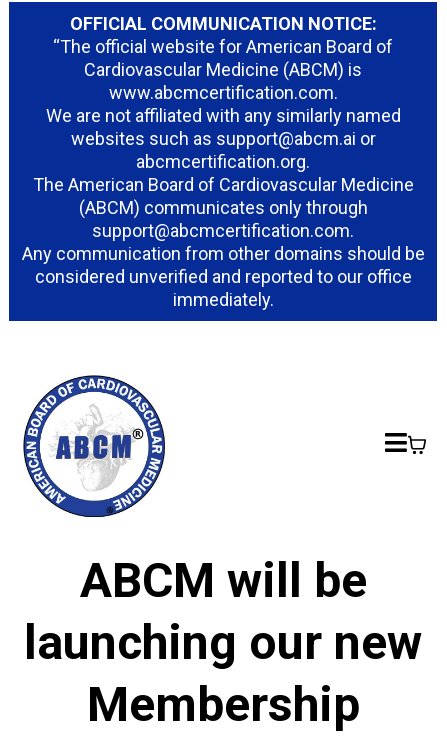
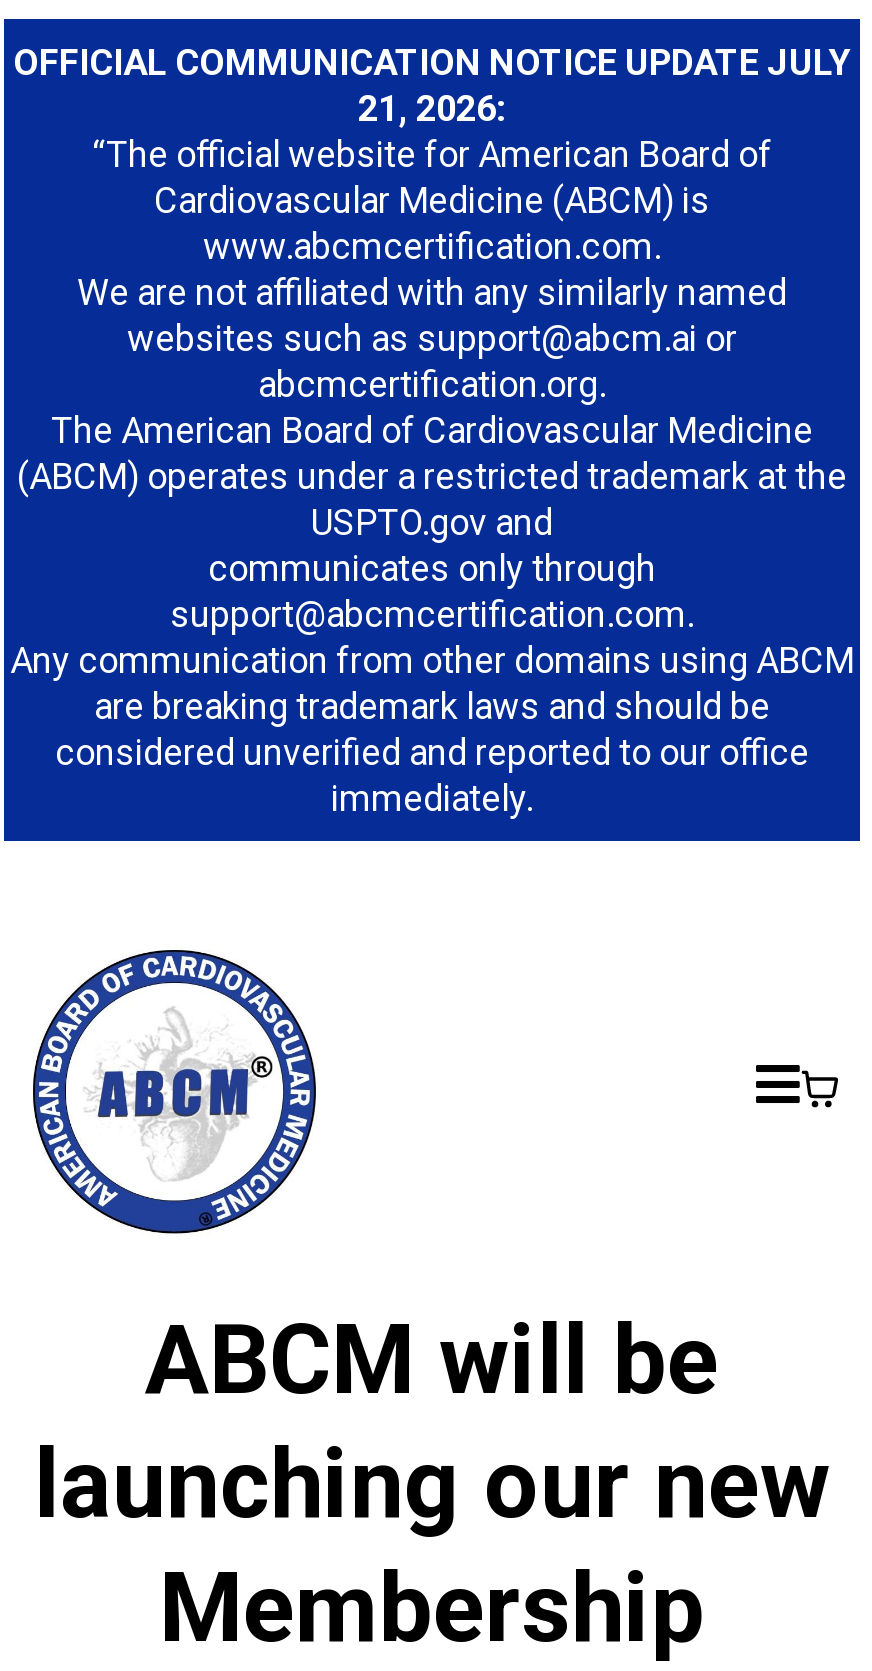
- OFFICIAL COMMUNICATION NOTICE:
+ OFFICIAL COMMUNICATION NOTICE UPDATE JULY
+ 21, 2026:

- (ABCM) communicates only through
+ (ABCM) operates under a restricted trademark at the
+ USPTO.gov and
+ communicates only through

- Any communication from other domains should be
+ Any communication from other domains using ABCM
+ are breaking trademark laws and should be
